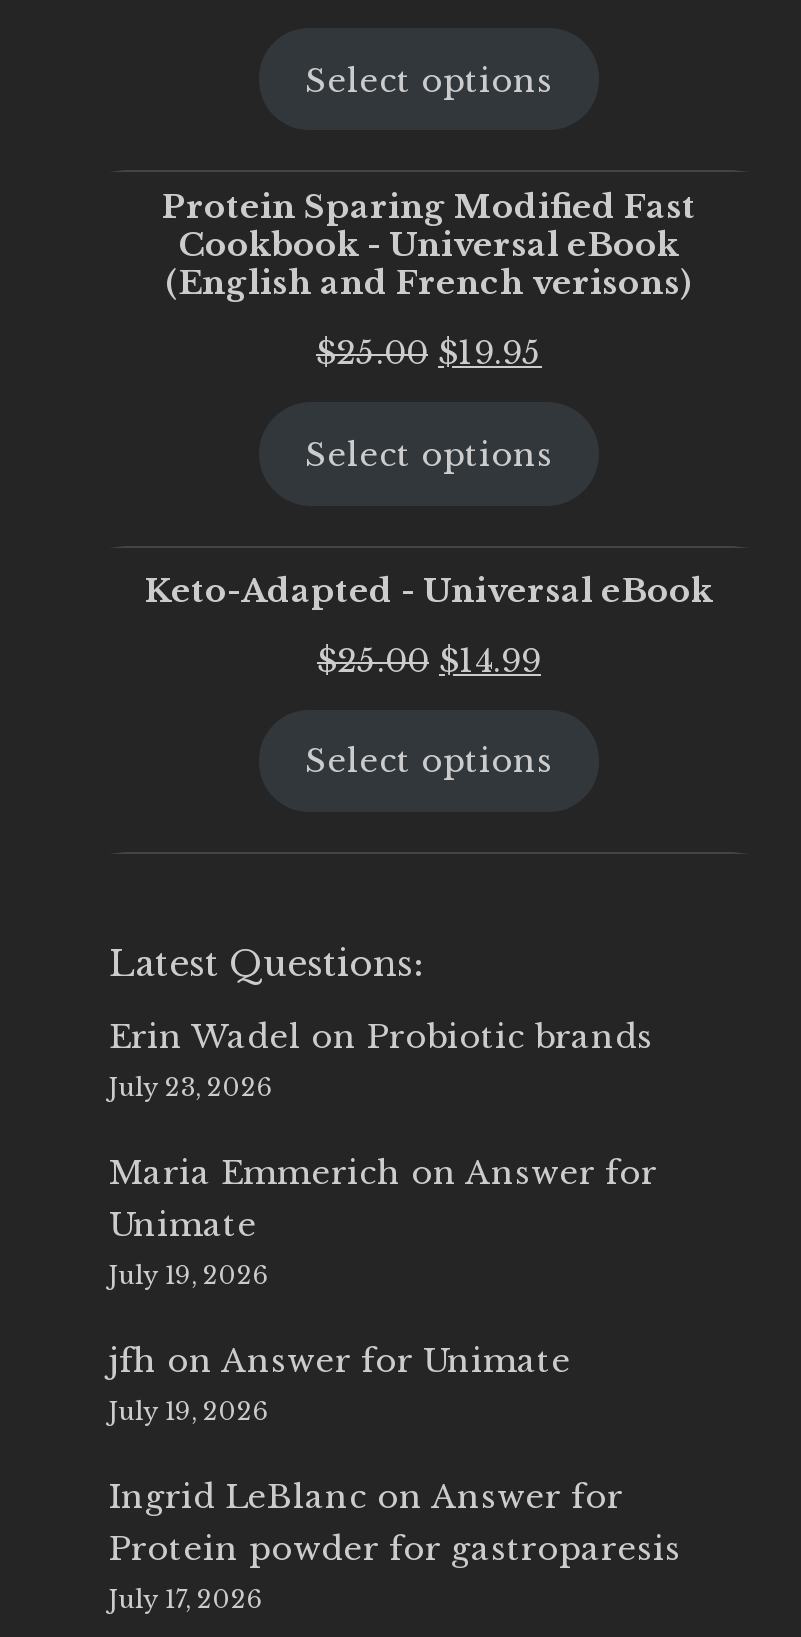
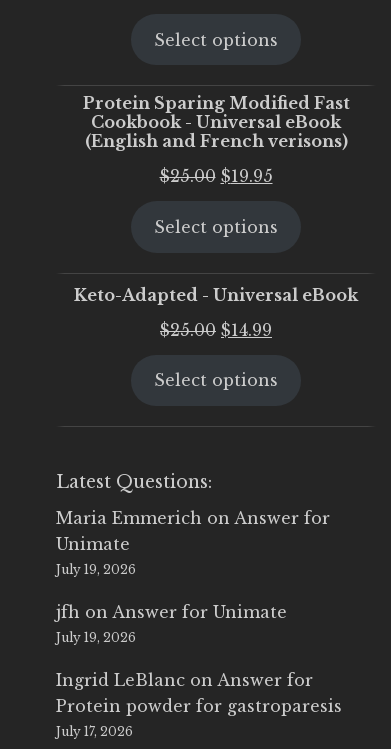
- Erin Wadel on Probiotic brands
- July 23, 2026
